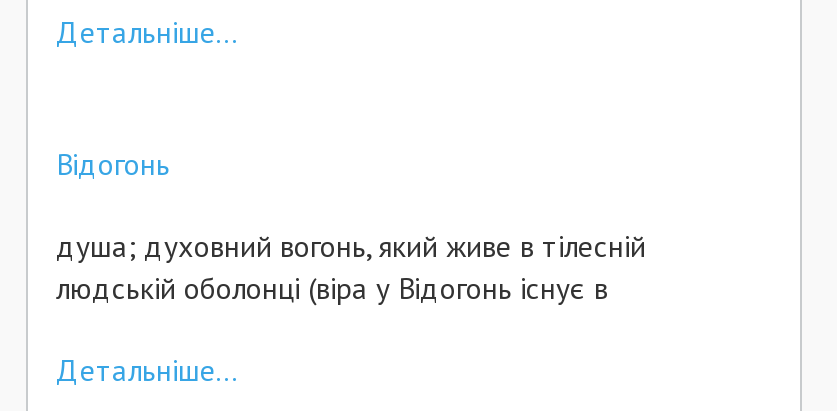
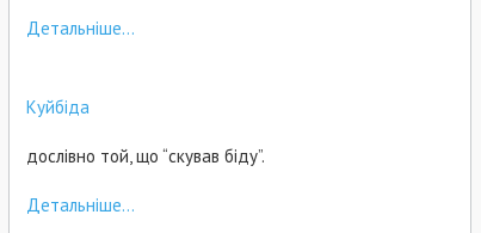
- Відогонь
+ Куйбіда

- душа; духовний вогонь, який живе в тілесній
- людській оболонці (віра у Відогонь існує в
+ дослівно той, що “скував біду”.
